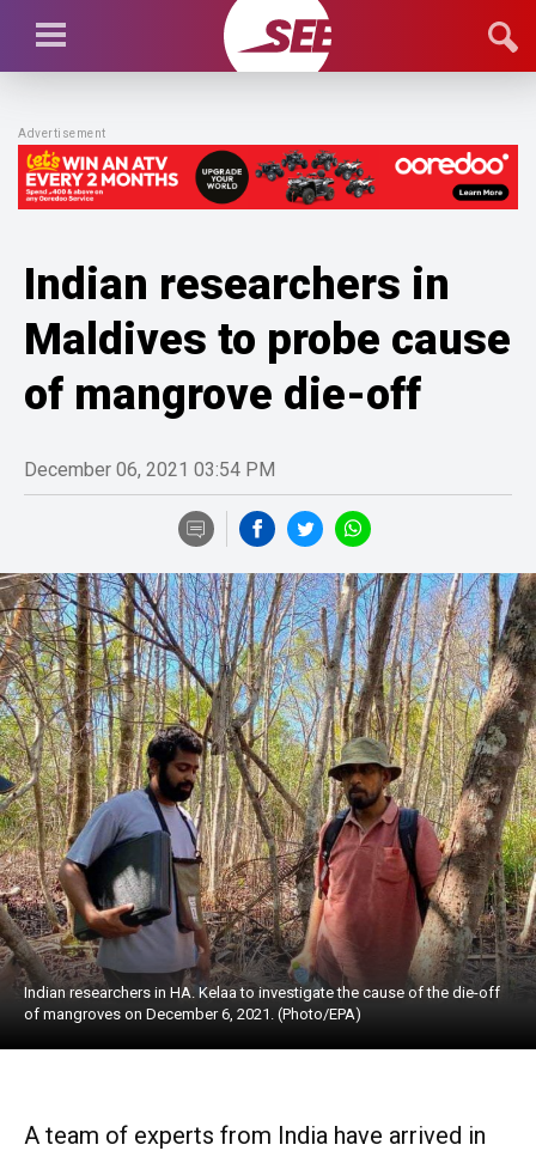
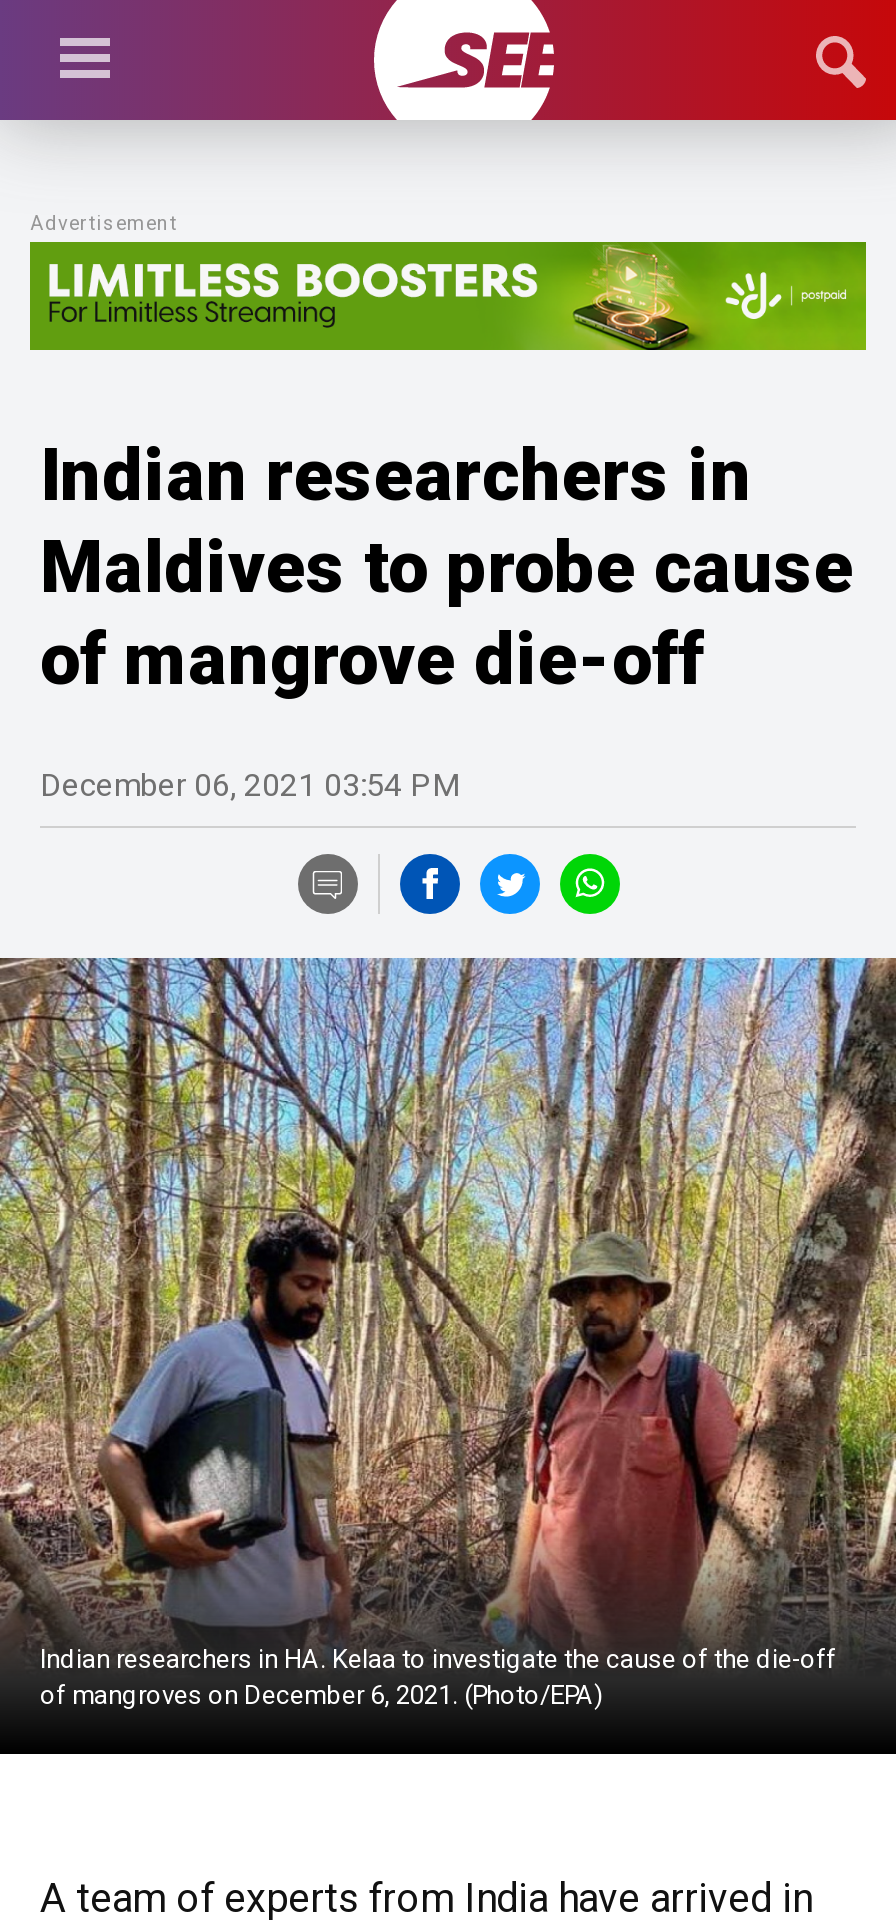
- [image]
+ [image]
